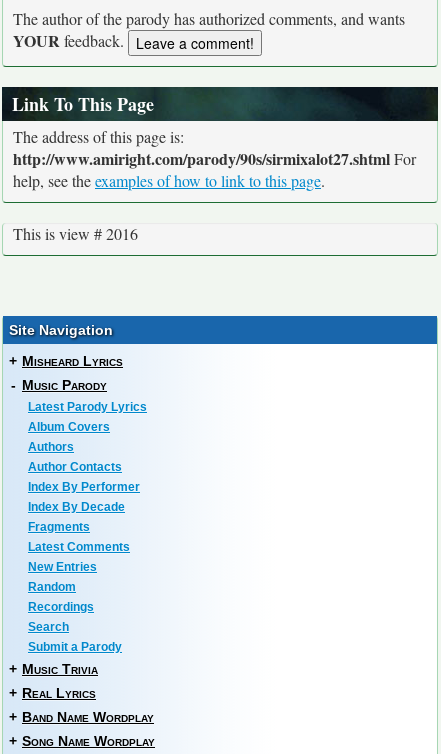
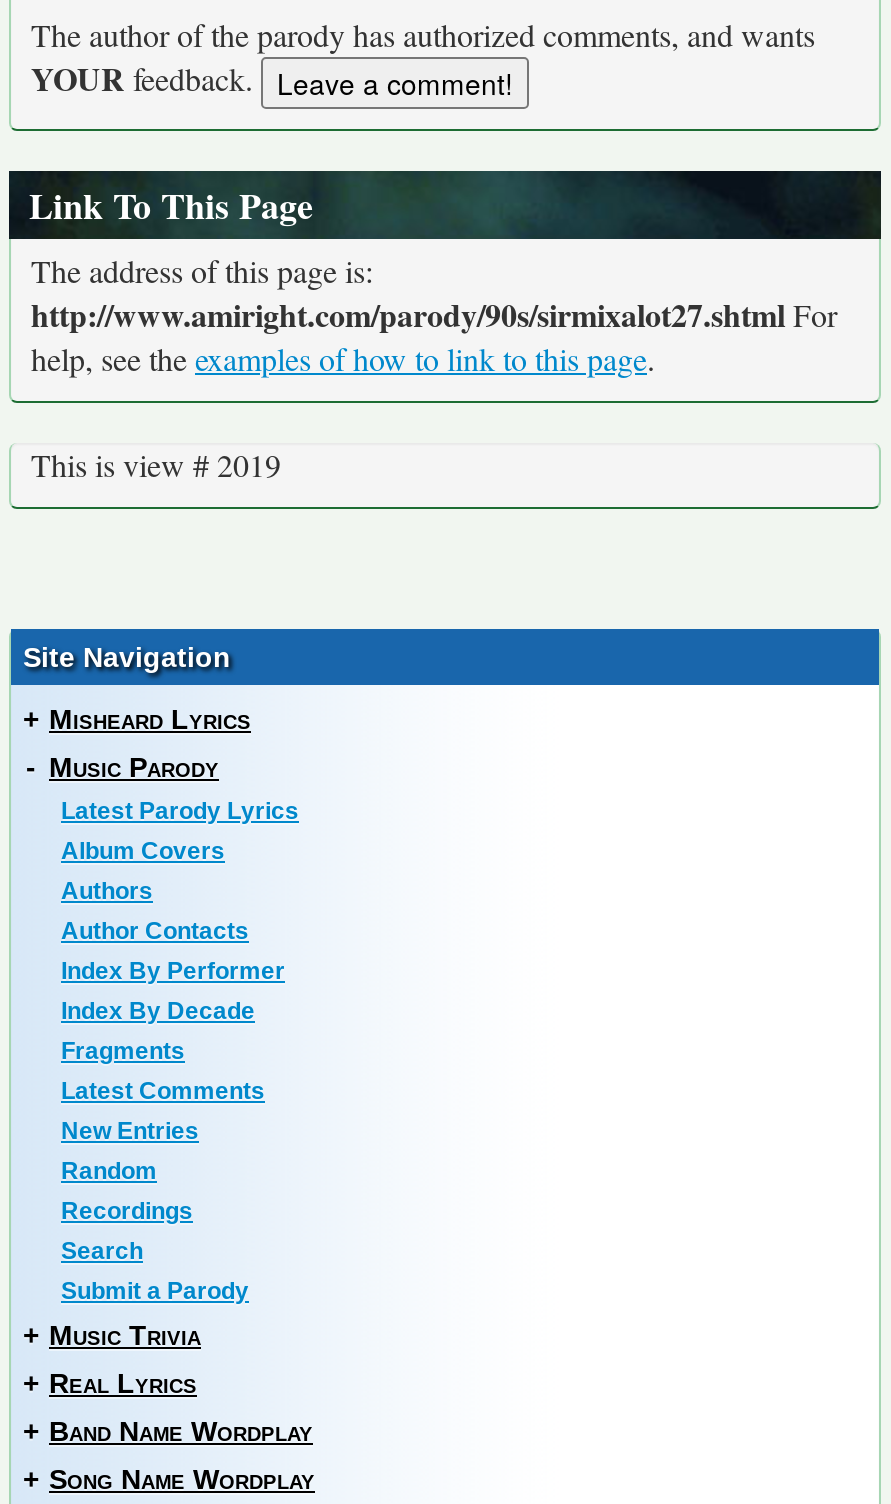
- This is view # 2016
+ This is view # 2019
